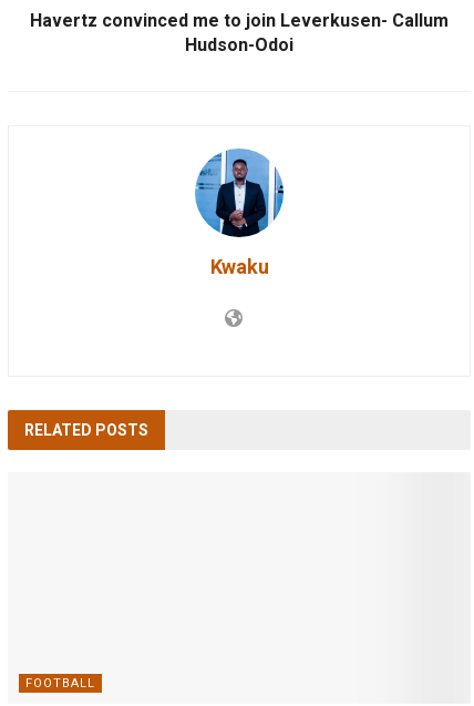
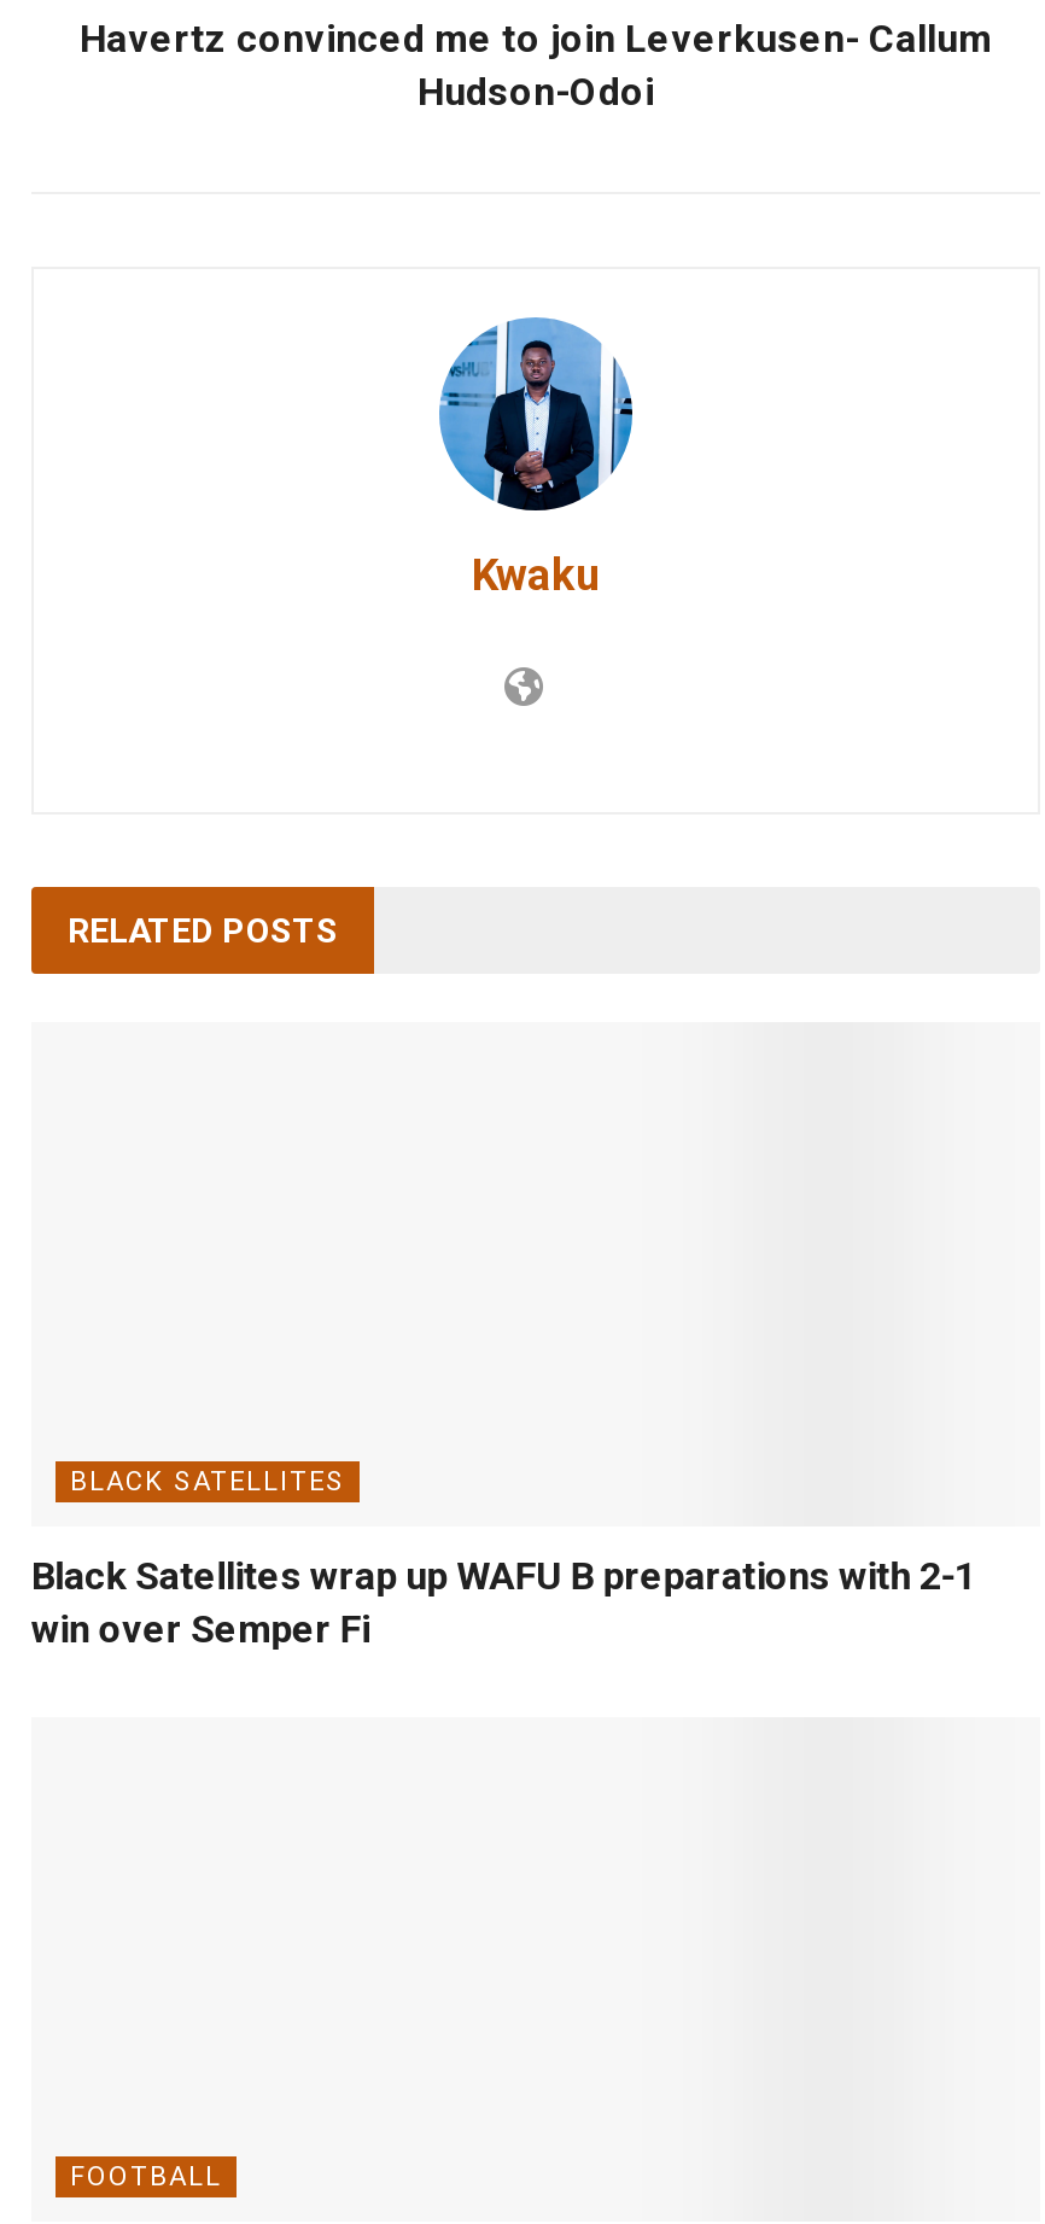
+ BLACK SATELLITES
+ Black Satellites wrap up WAFU B preparations with 2-1
+ win over Semper Fi
